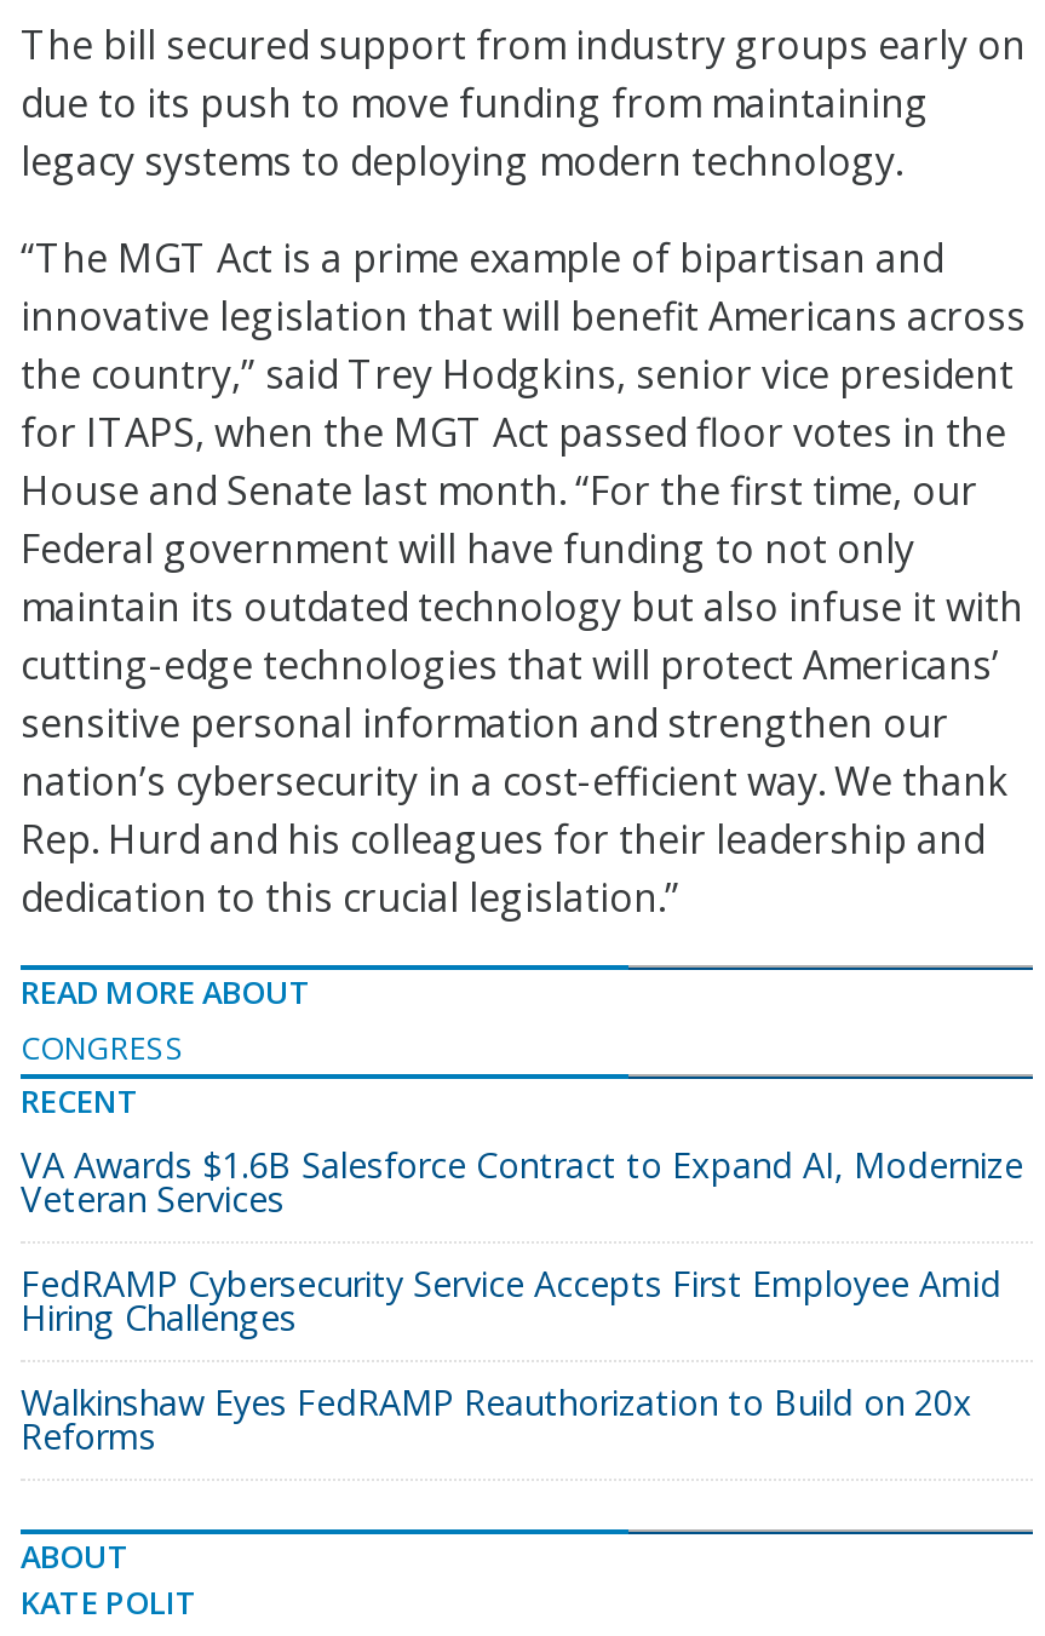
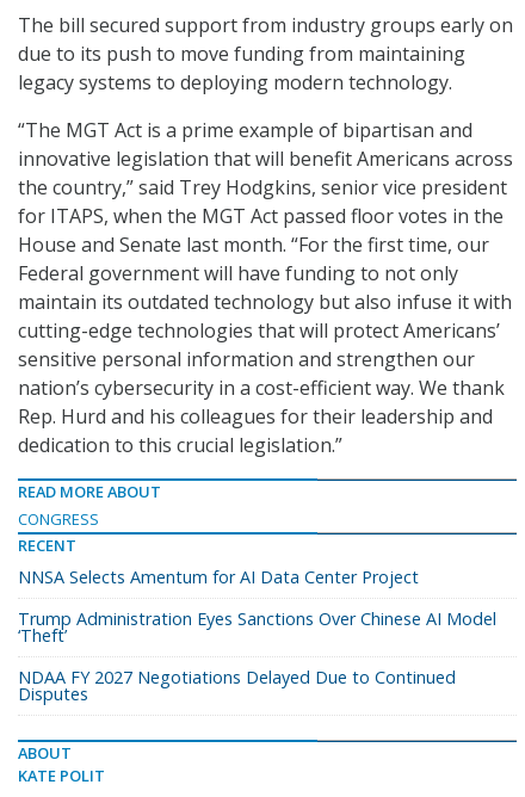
- VA Awards $1.6B Salesforce Contract to Expand AI, Modernize
- Veteran Services
+ NNSA Selects Amentum for AI Data Center Project

- FedRAMP Cybersecurity Service Accepts First Employee Amid
- Hiring Challenges
+ Trump Administration Eyes Sanctions Over Chinese AI Model
+ ‘Theft’

- Walkinshaw Eyes FedRAMP Reauthorization to Build on 20x
- Reforms
+ NDAA FY 2027 Negotiations Delayed Due to Continued
+ Disputes
